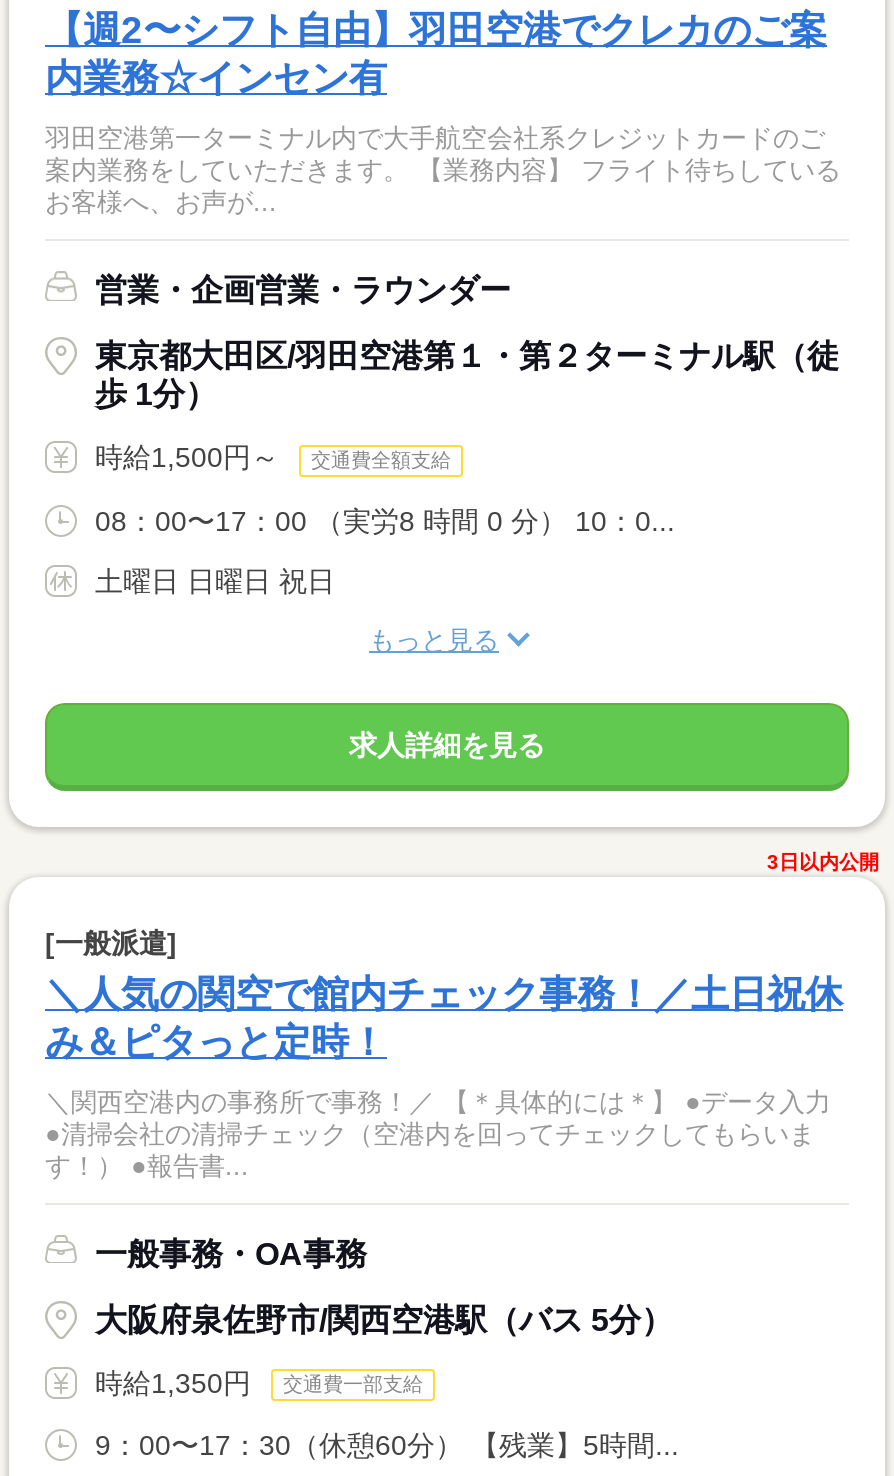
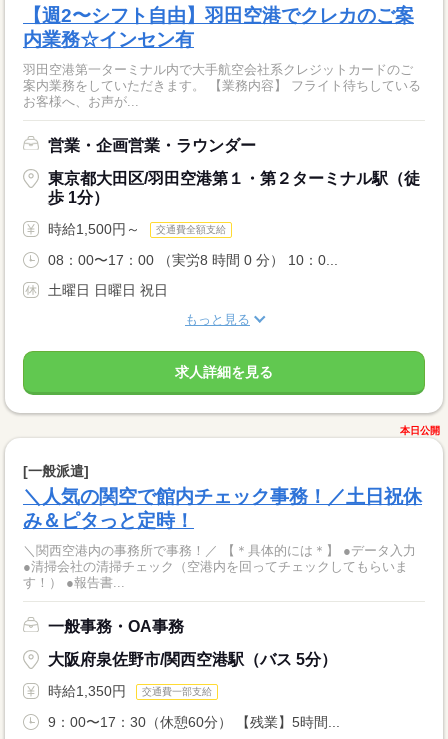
- 3日以内公開
+ 本日公開
